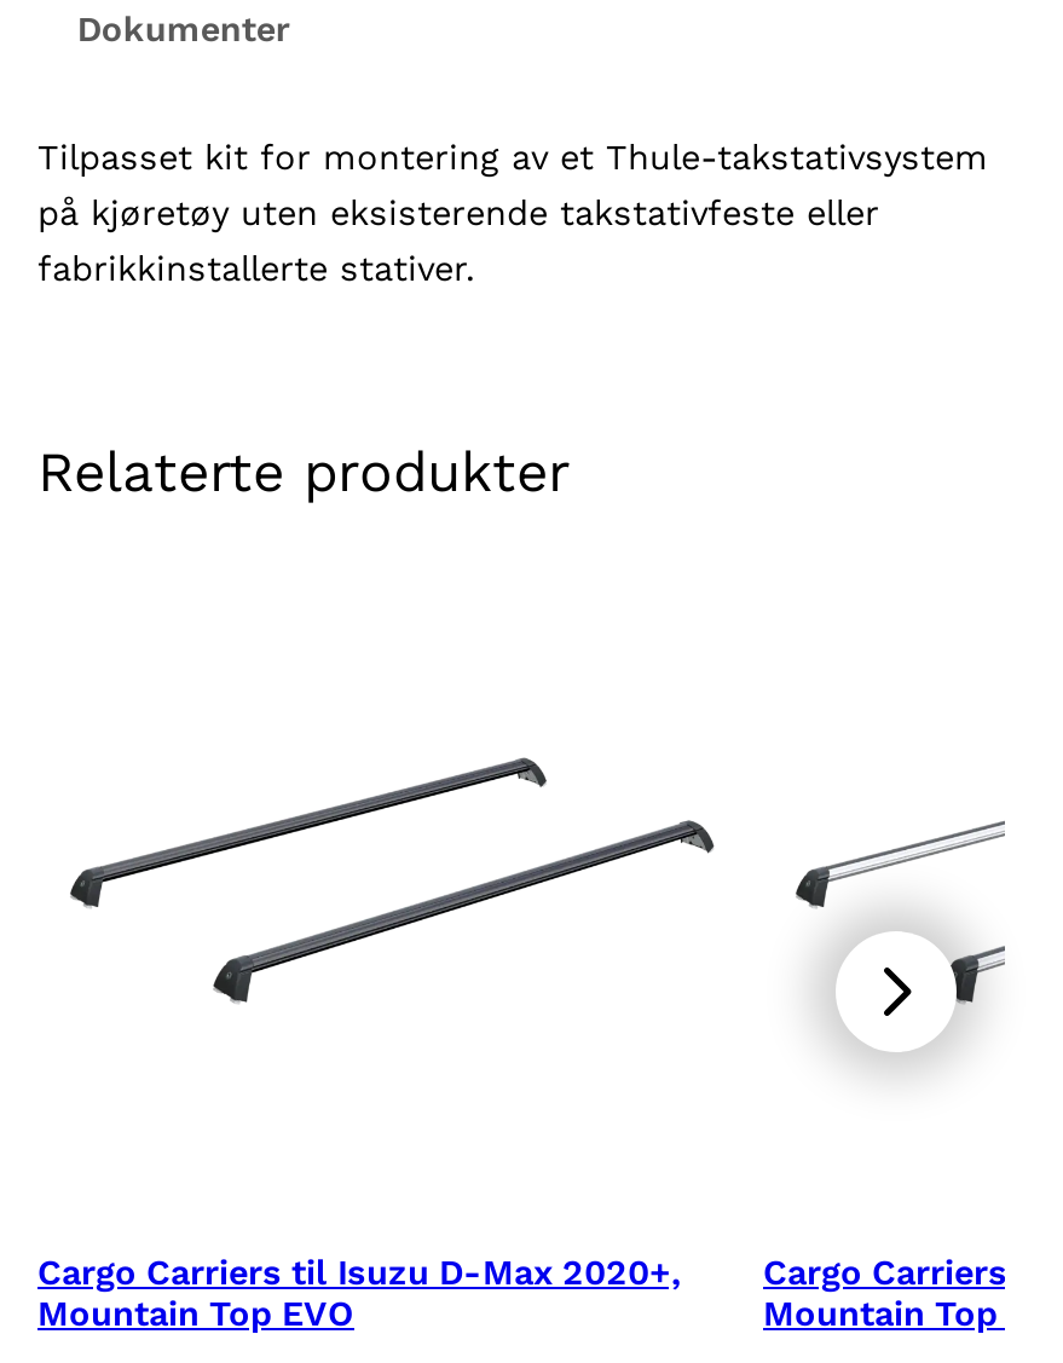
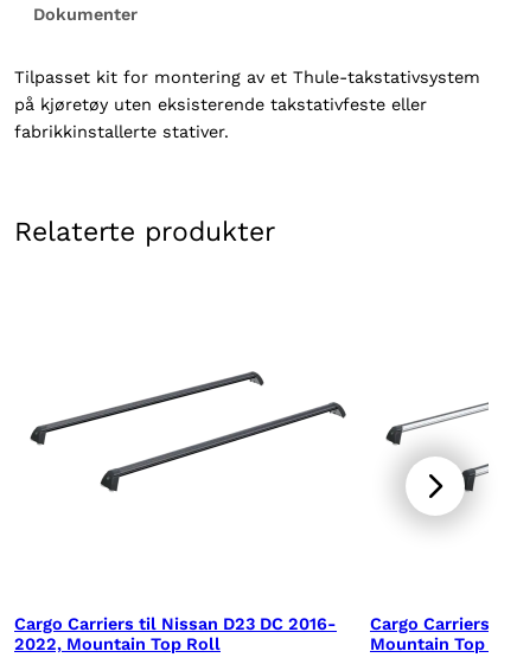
- Cargo Carriers til Isuzu D-Max 2020+,
- Mountain Top EVO
+ Cargo Carriers til Nissan D23 DC 2016-
+ 2022, Mountain Top Roll
